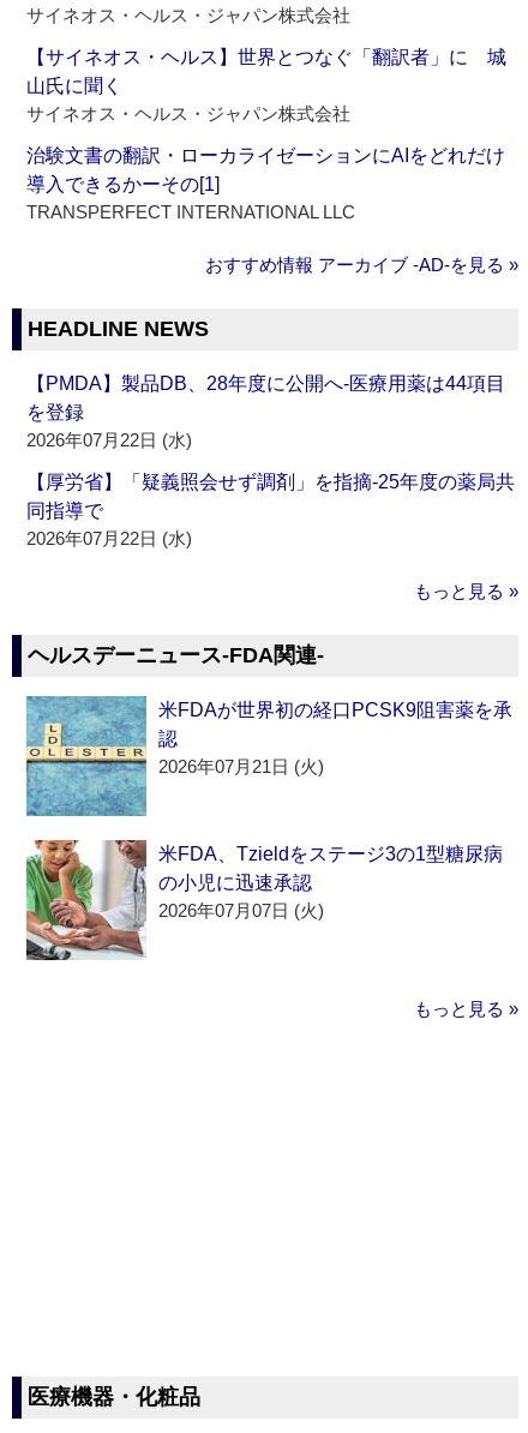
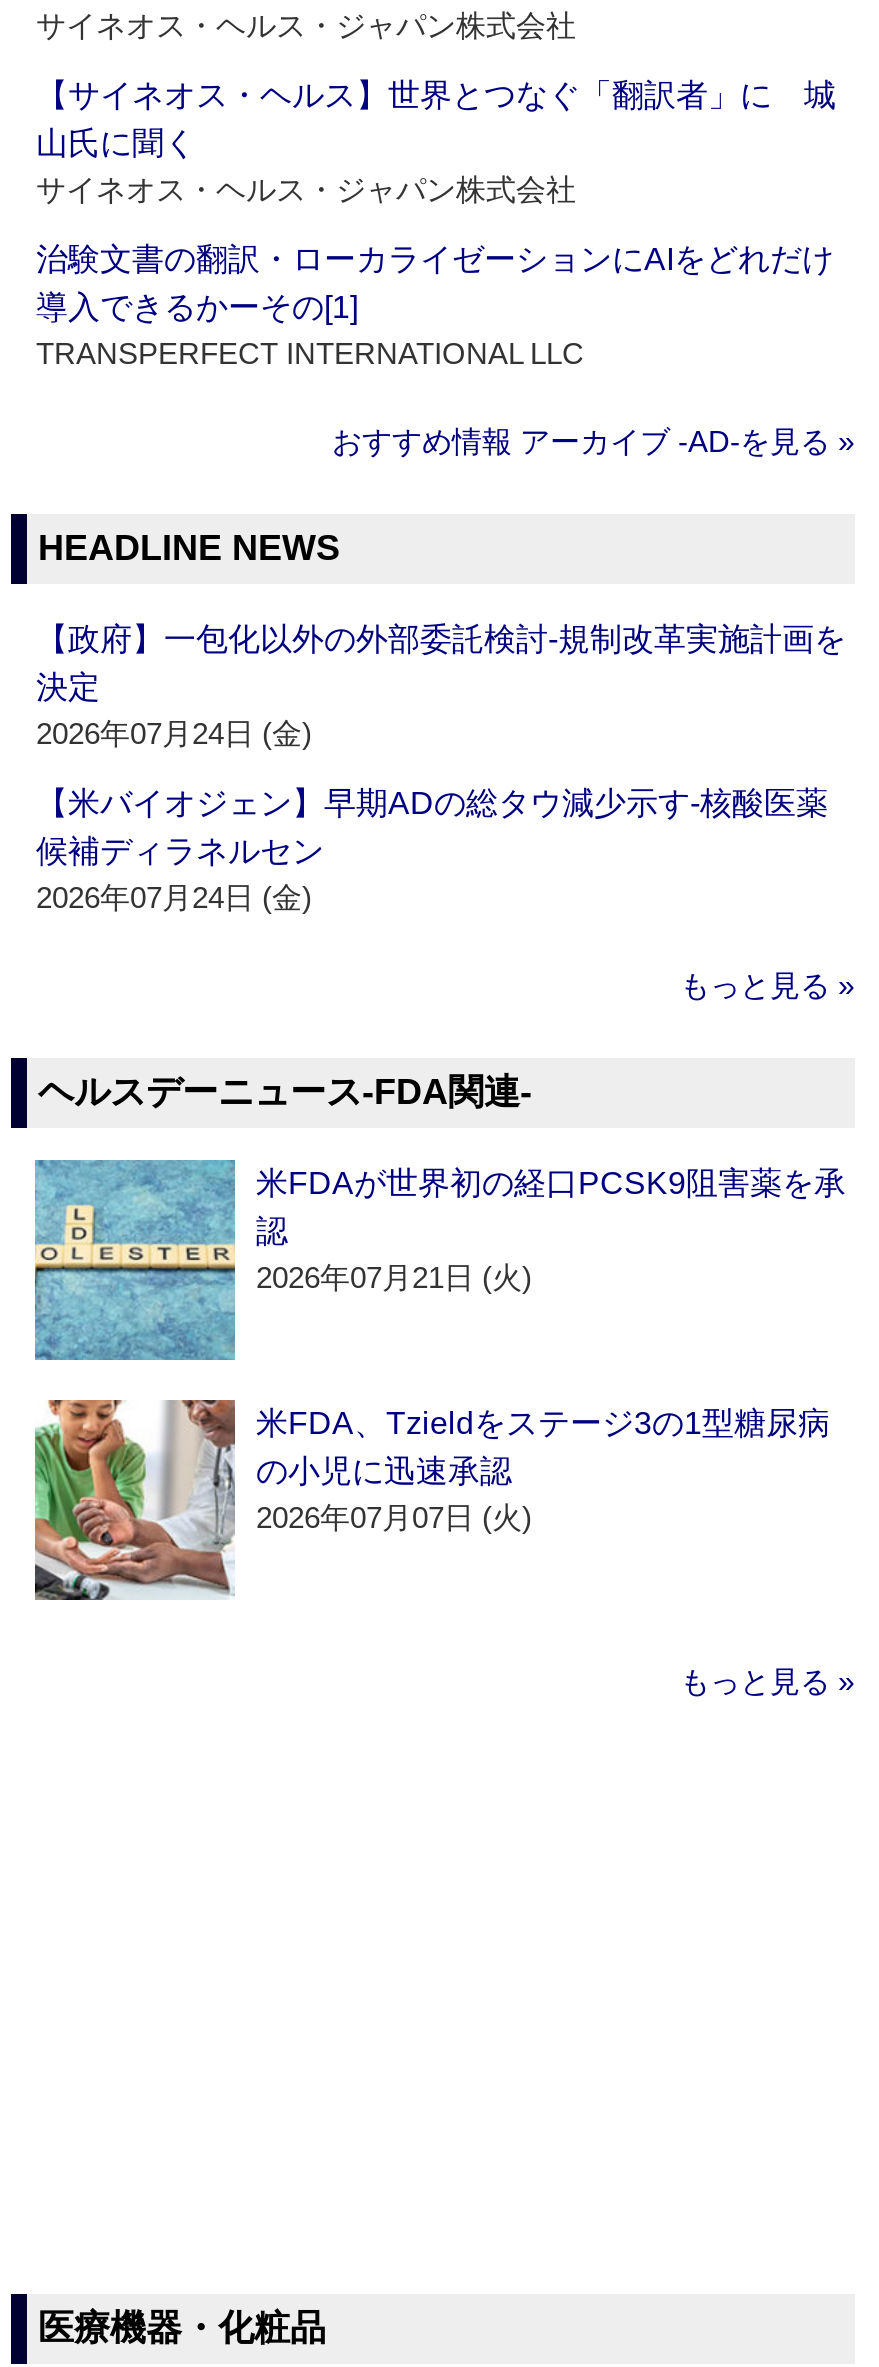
- 【PMDA】製品DB、28年度に公開へ‐医療用薬は44項目
- を登録
- 2026年07月22日 (水)
+ 【政府】一包化以外の外部委託検討‐規制改革実施計画を
+ 決定
+ 2026年07月24日 (金)

- 【厚労省】「疑義照会せず調剤」を指摘‐25年度の薬局共
- 同指導で
- 2026年07月22日 (水)
+ 【米バイオジェン】早期ADの総タウ減少示す‐核酸医薬
+ 候補ディラネルセン
+ 2026年07月24日 (金)
